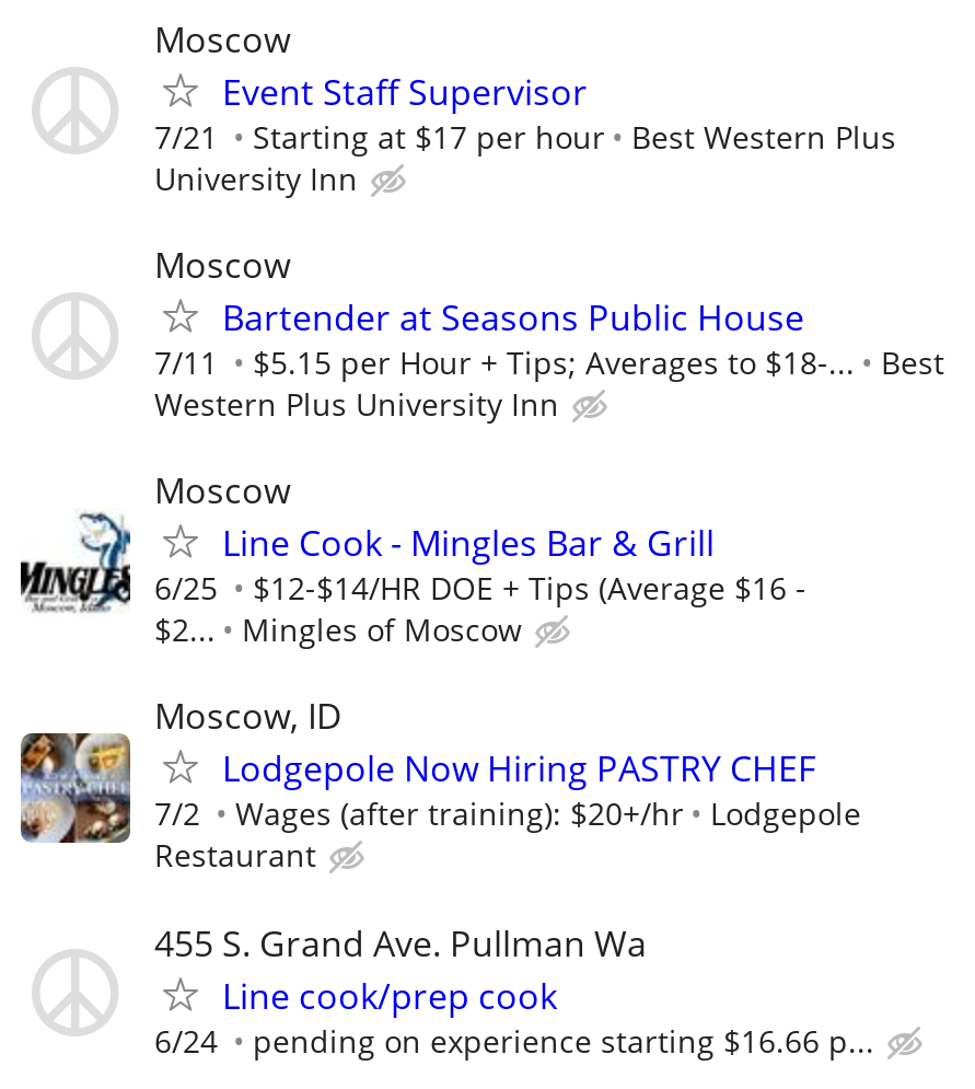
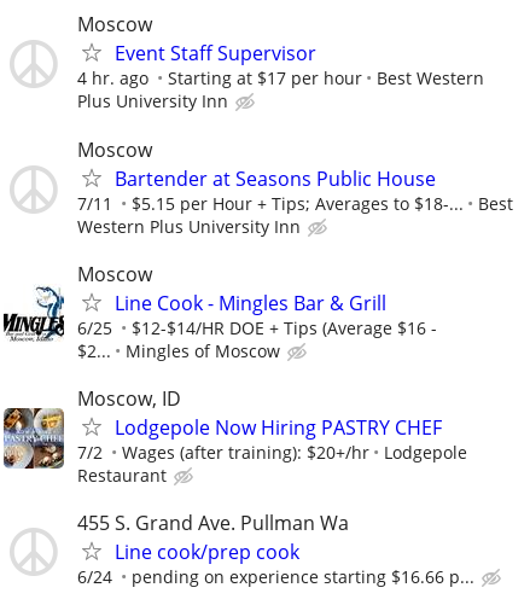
- 7/21
+ 4 hr. ago
